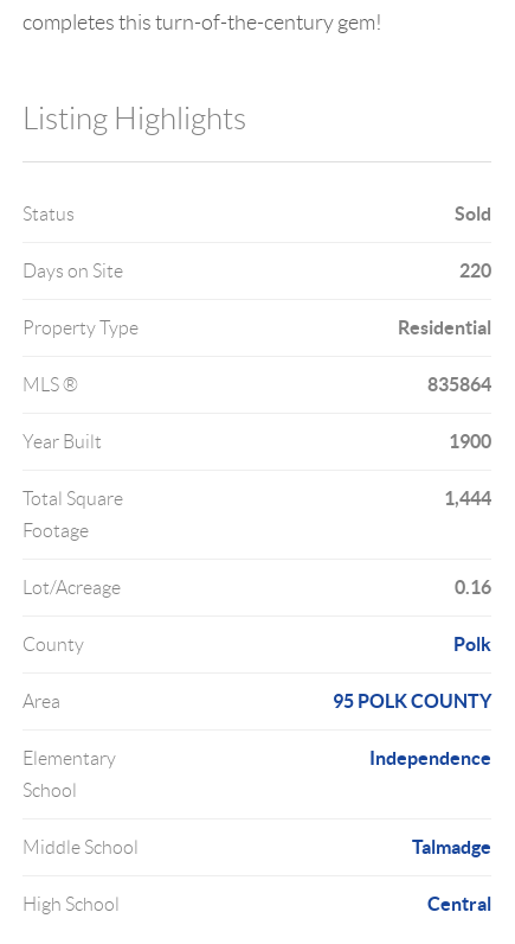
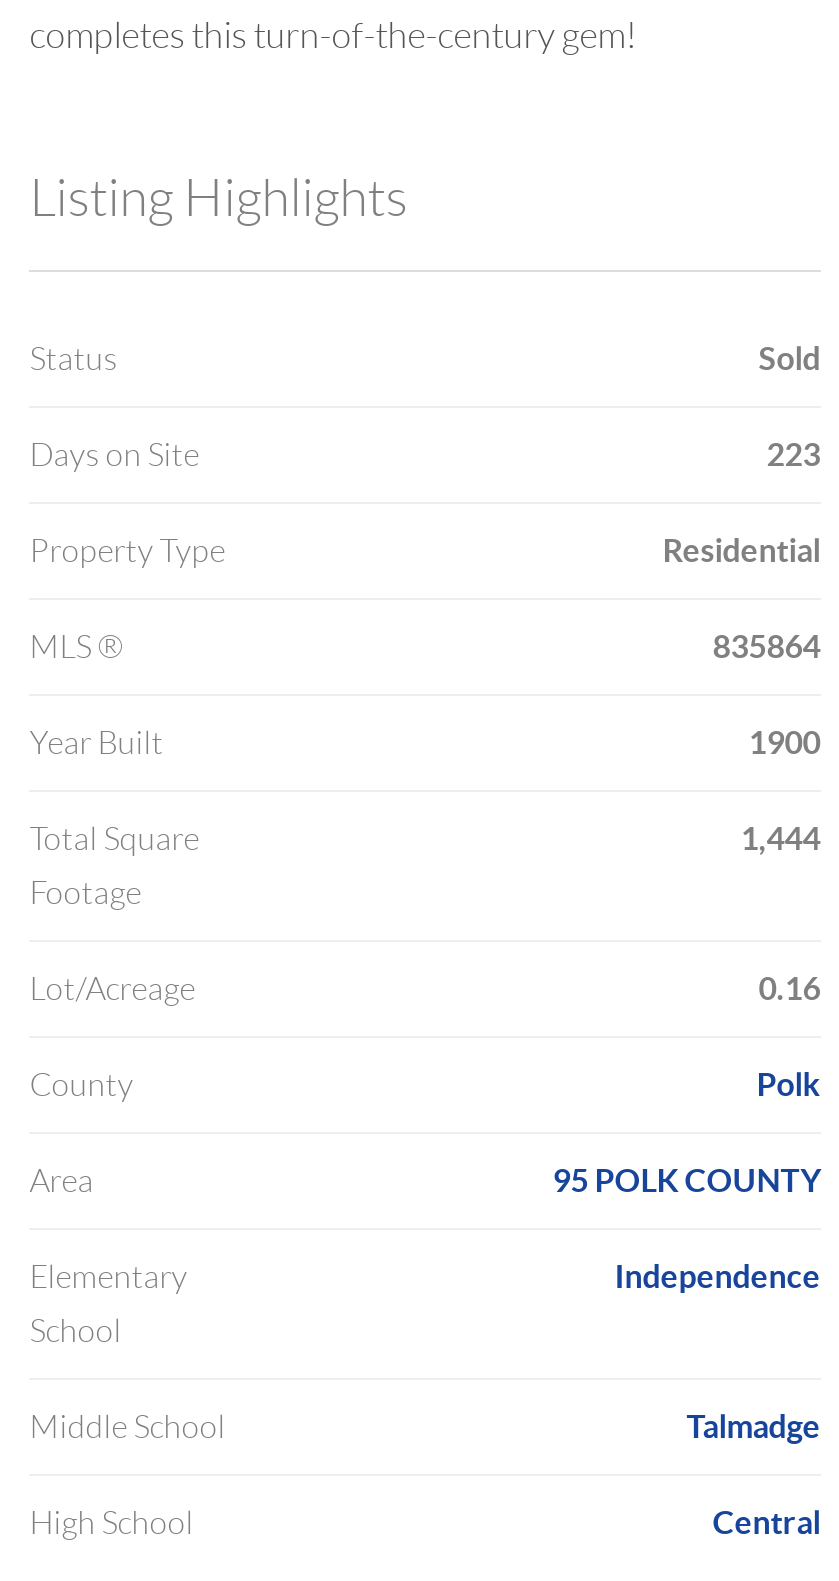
- 220
+ 223
